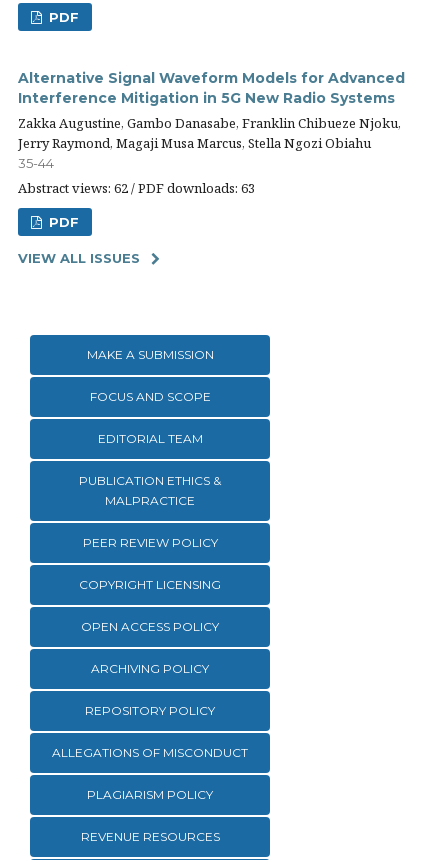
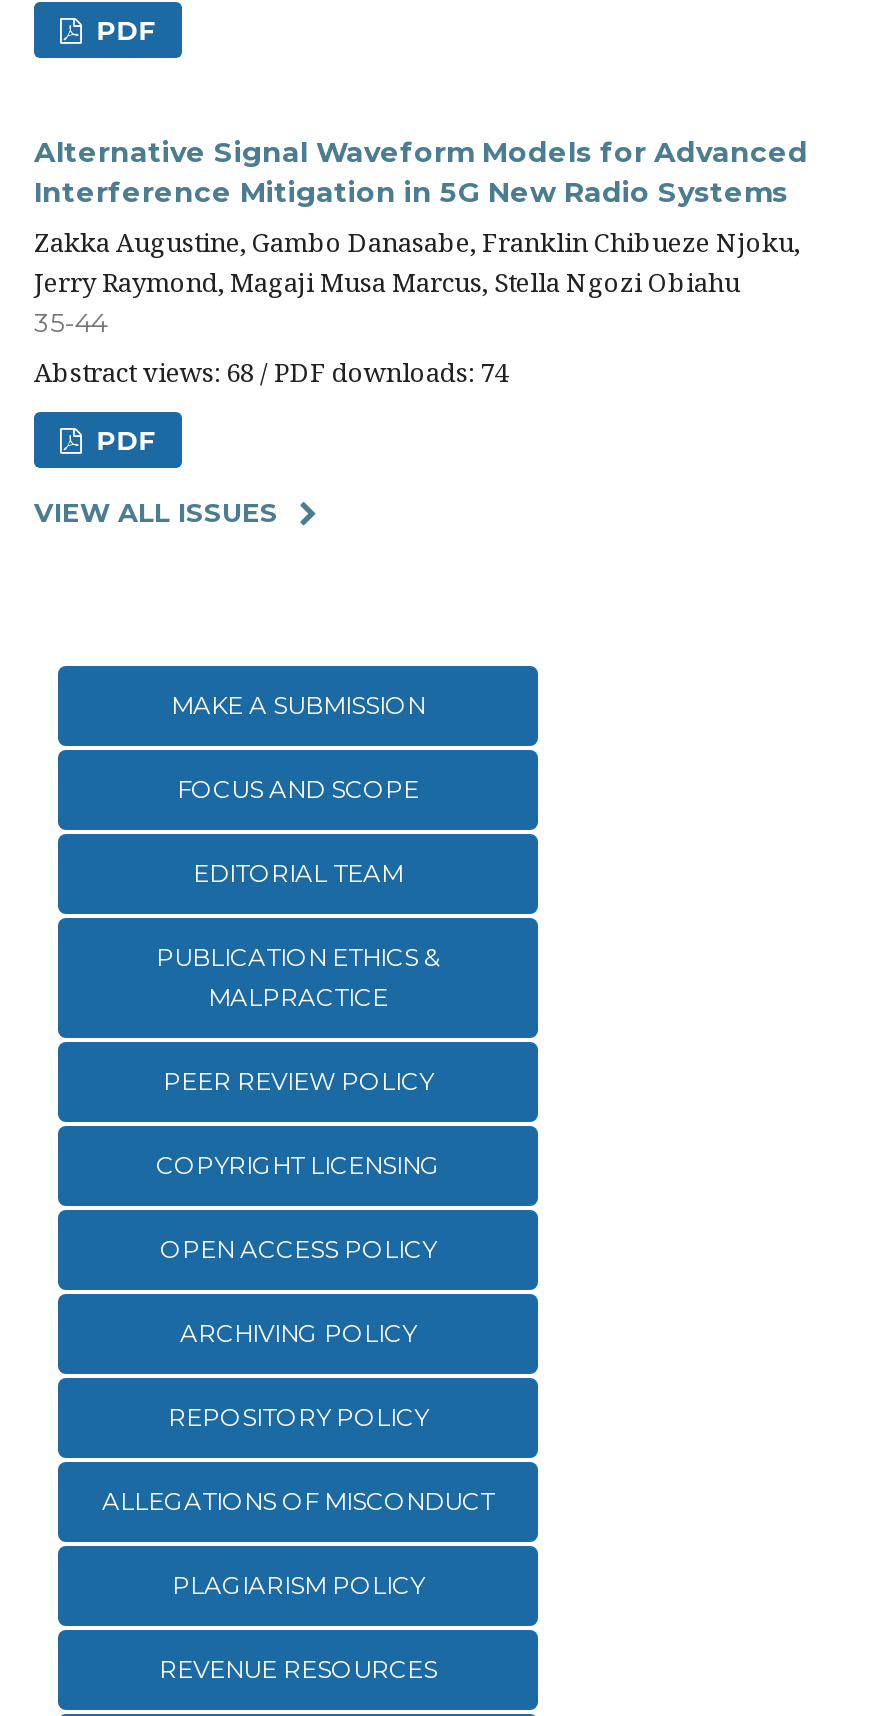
- Abstract views: 62 / PDF downloads: 63
+ Abstract views: 68 / PDF downloads: 74
